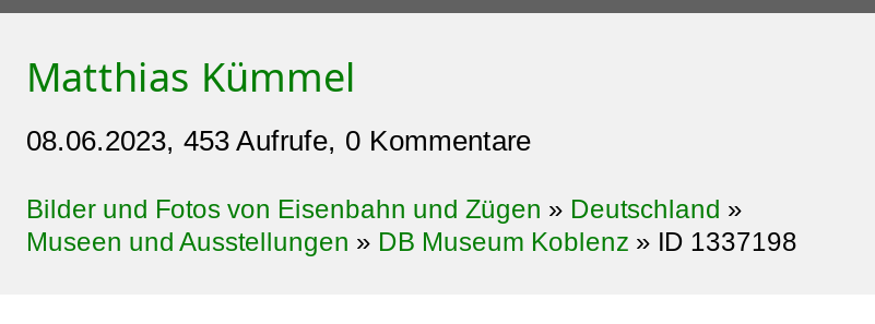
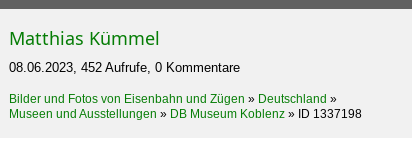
- 08.06.2023, 453 Aufrufe, 0 Kommentare
+ 08.06.2023, 452 Aufrufe, 0 Kommentare
